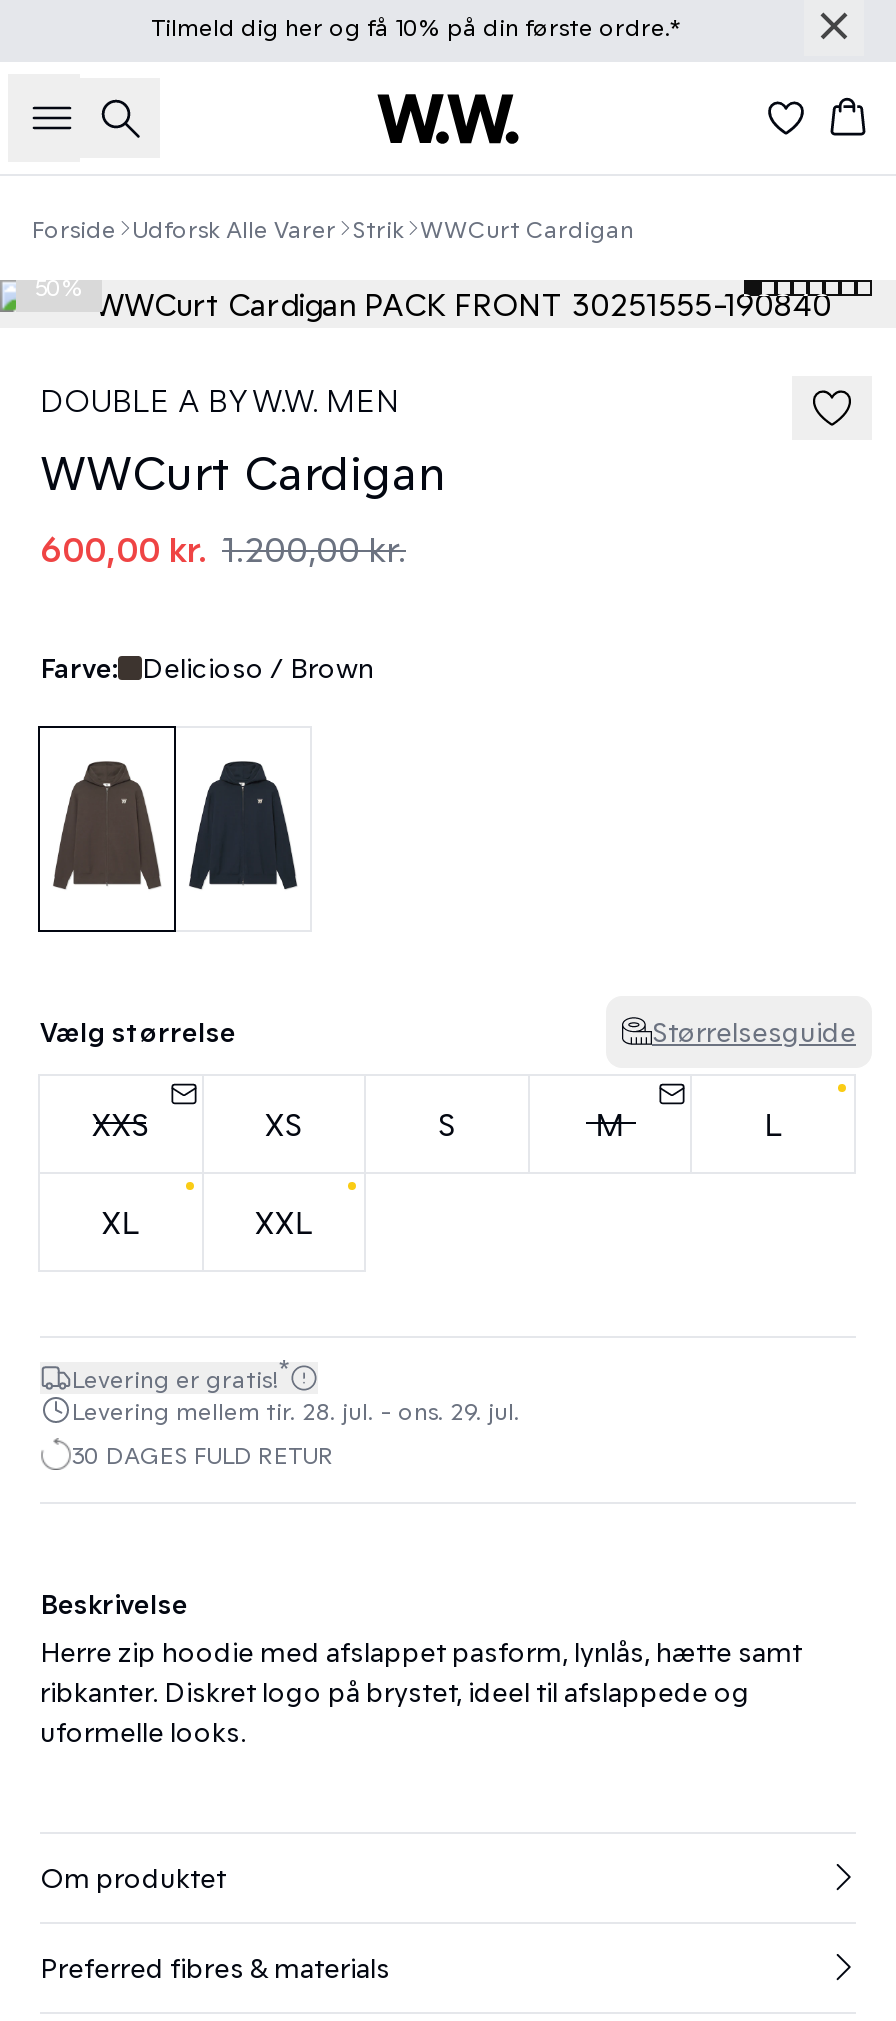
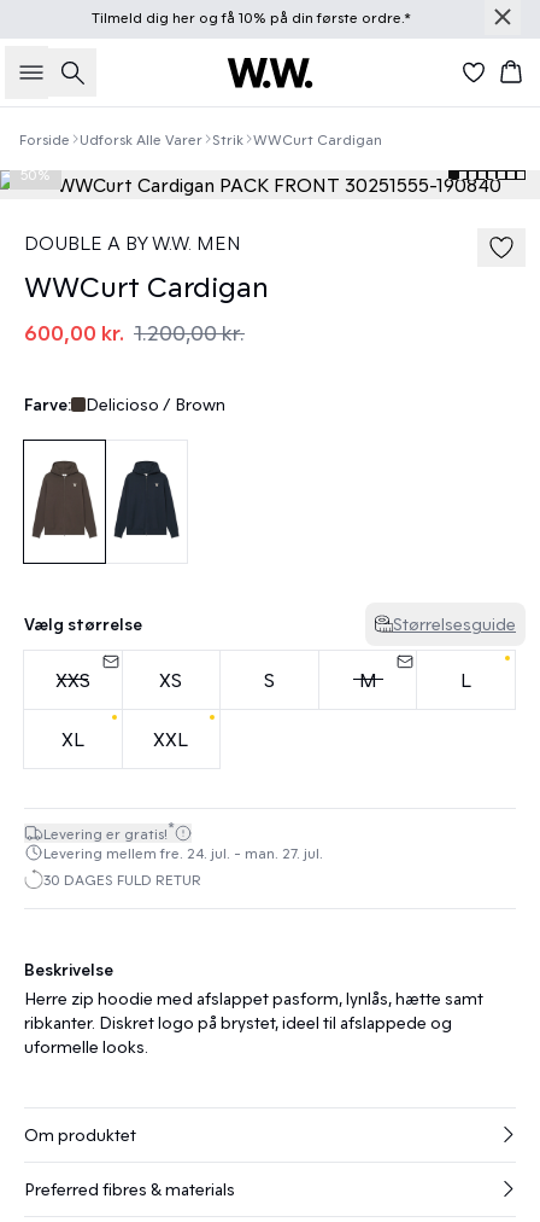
- Levering mellem tir. 28. jul. - ons. 29. jul.
+ Levering mellem fre. 24. jul. - man. 27. jul.
